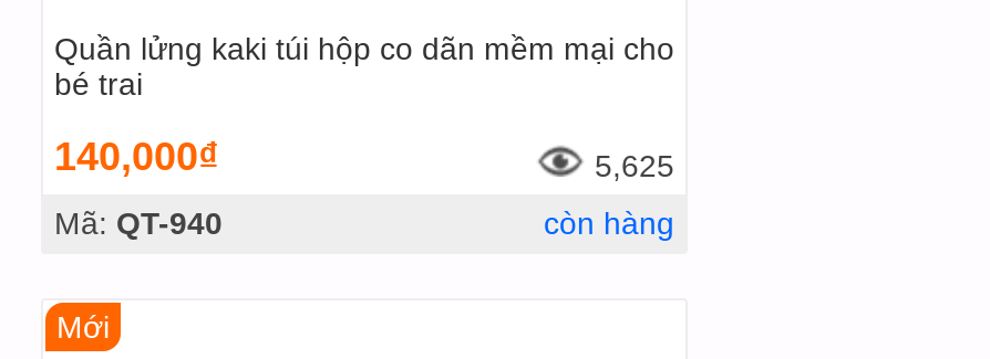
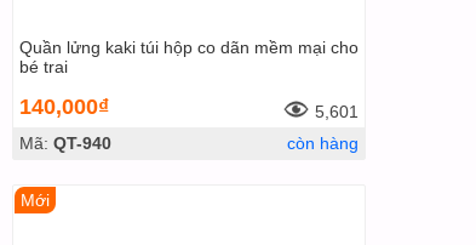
- 5,625
+ 5,601
